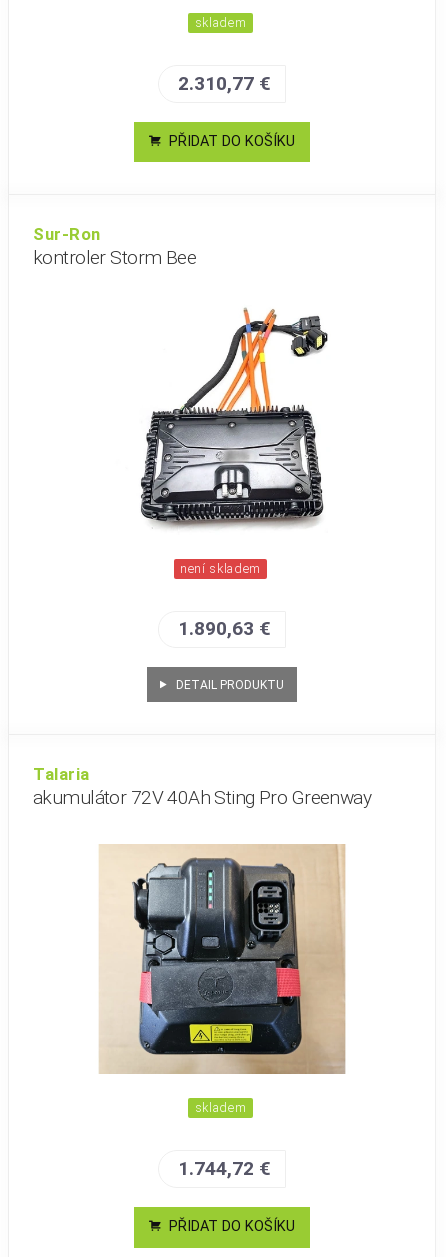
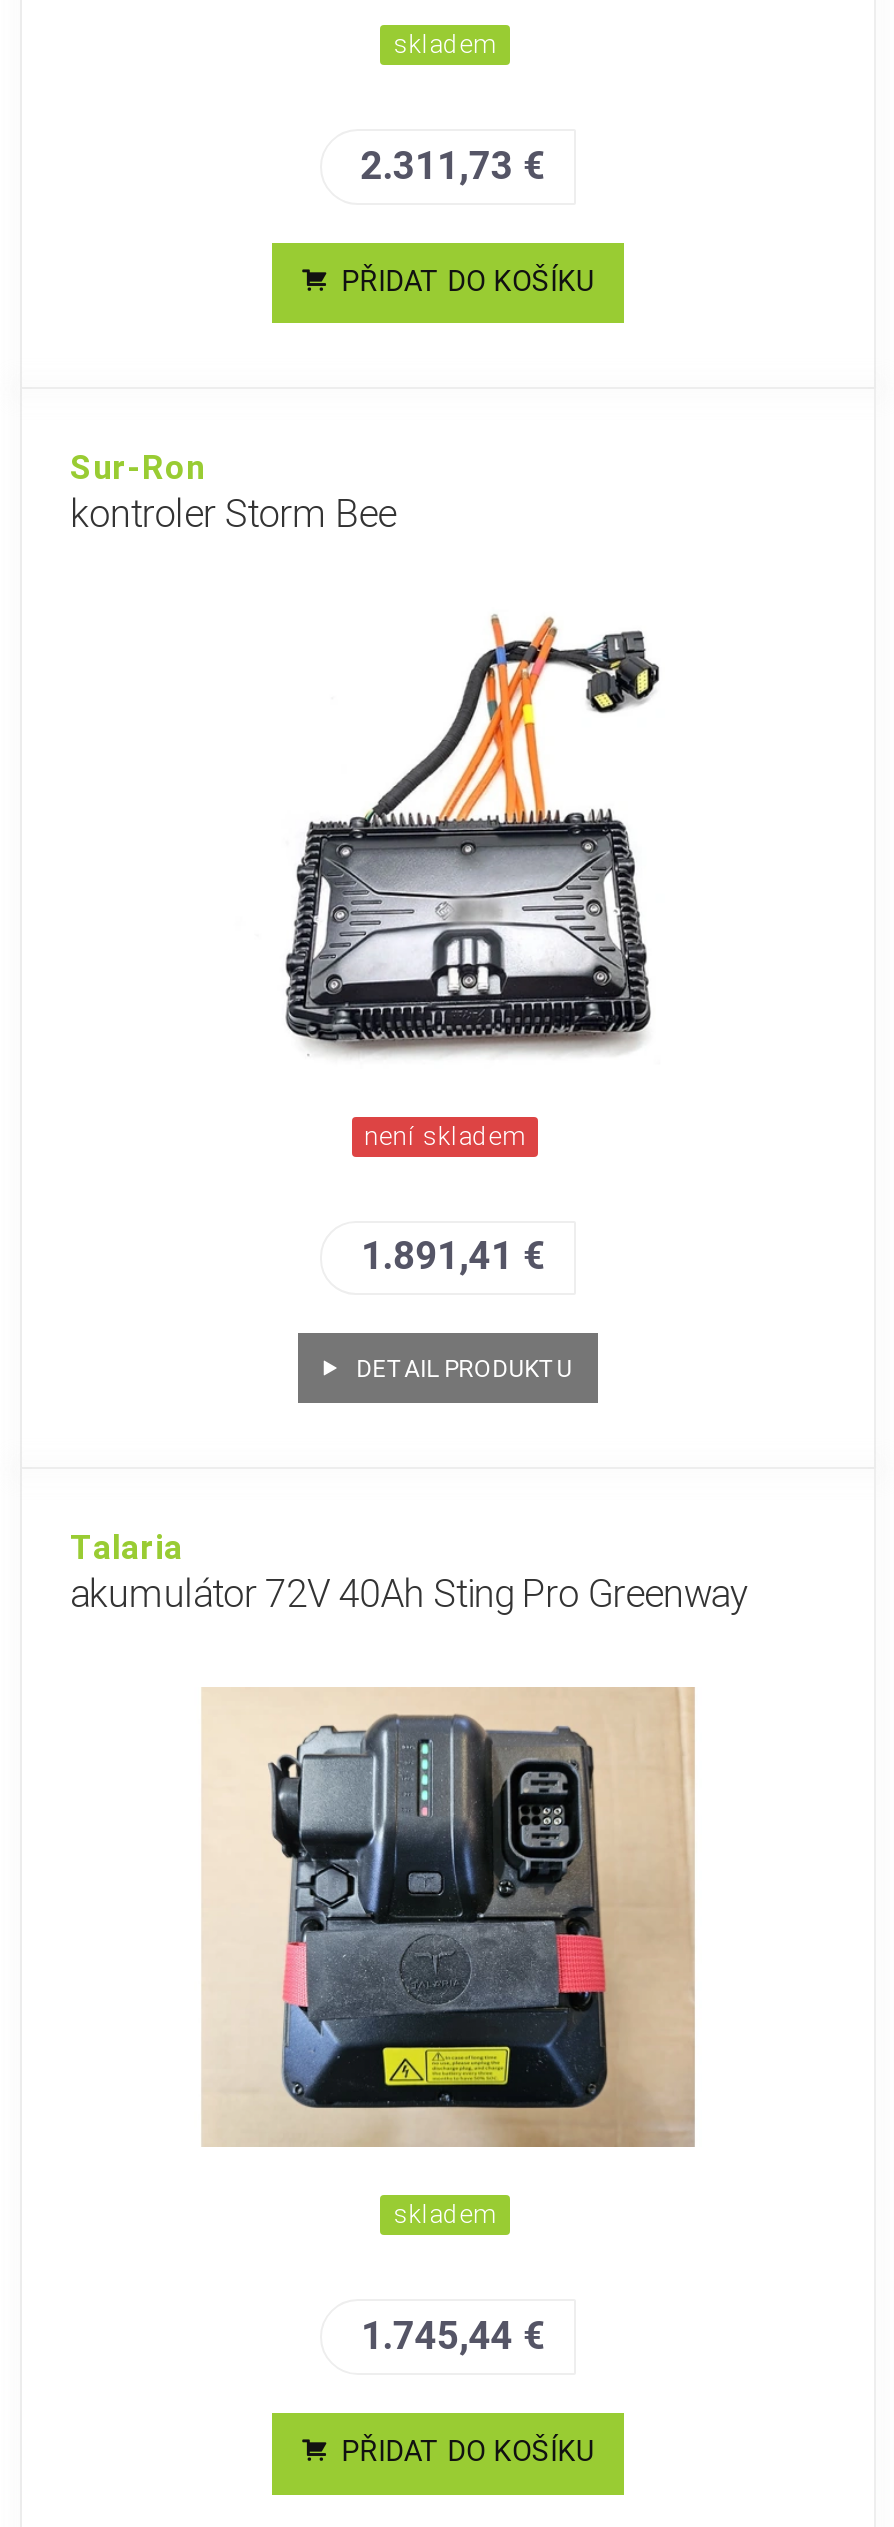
- 2.310,77 €
+ 2.311,73 €

- 1.890,63 €
+ 1.891,41 €

- 1.744,72 €
+ 1.745,44 €
